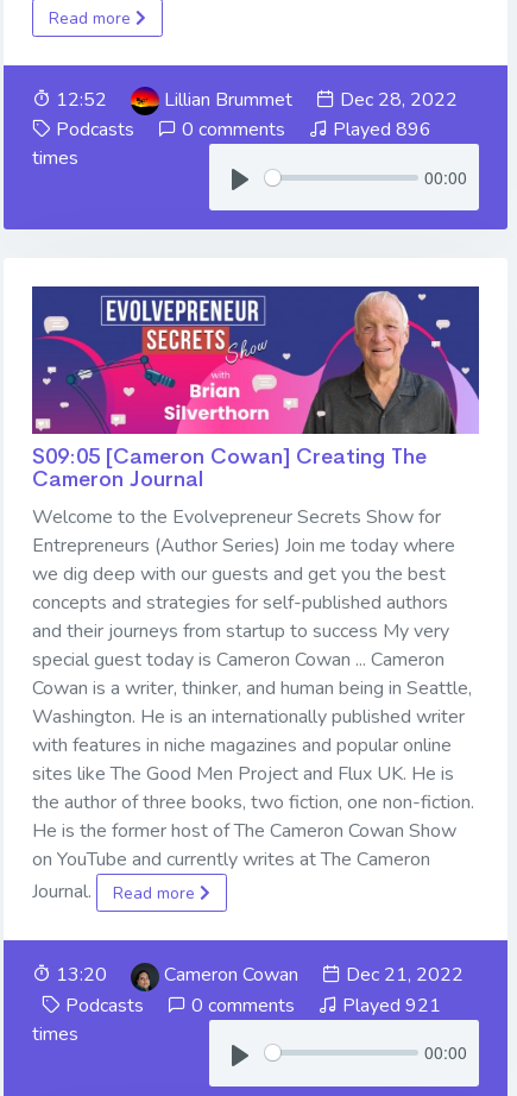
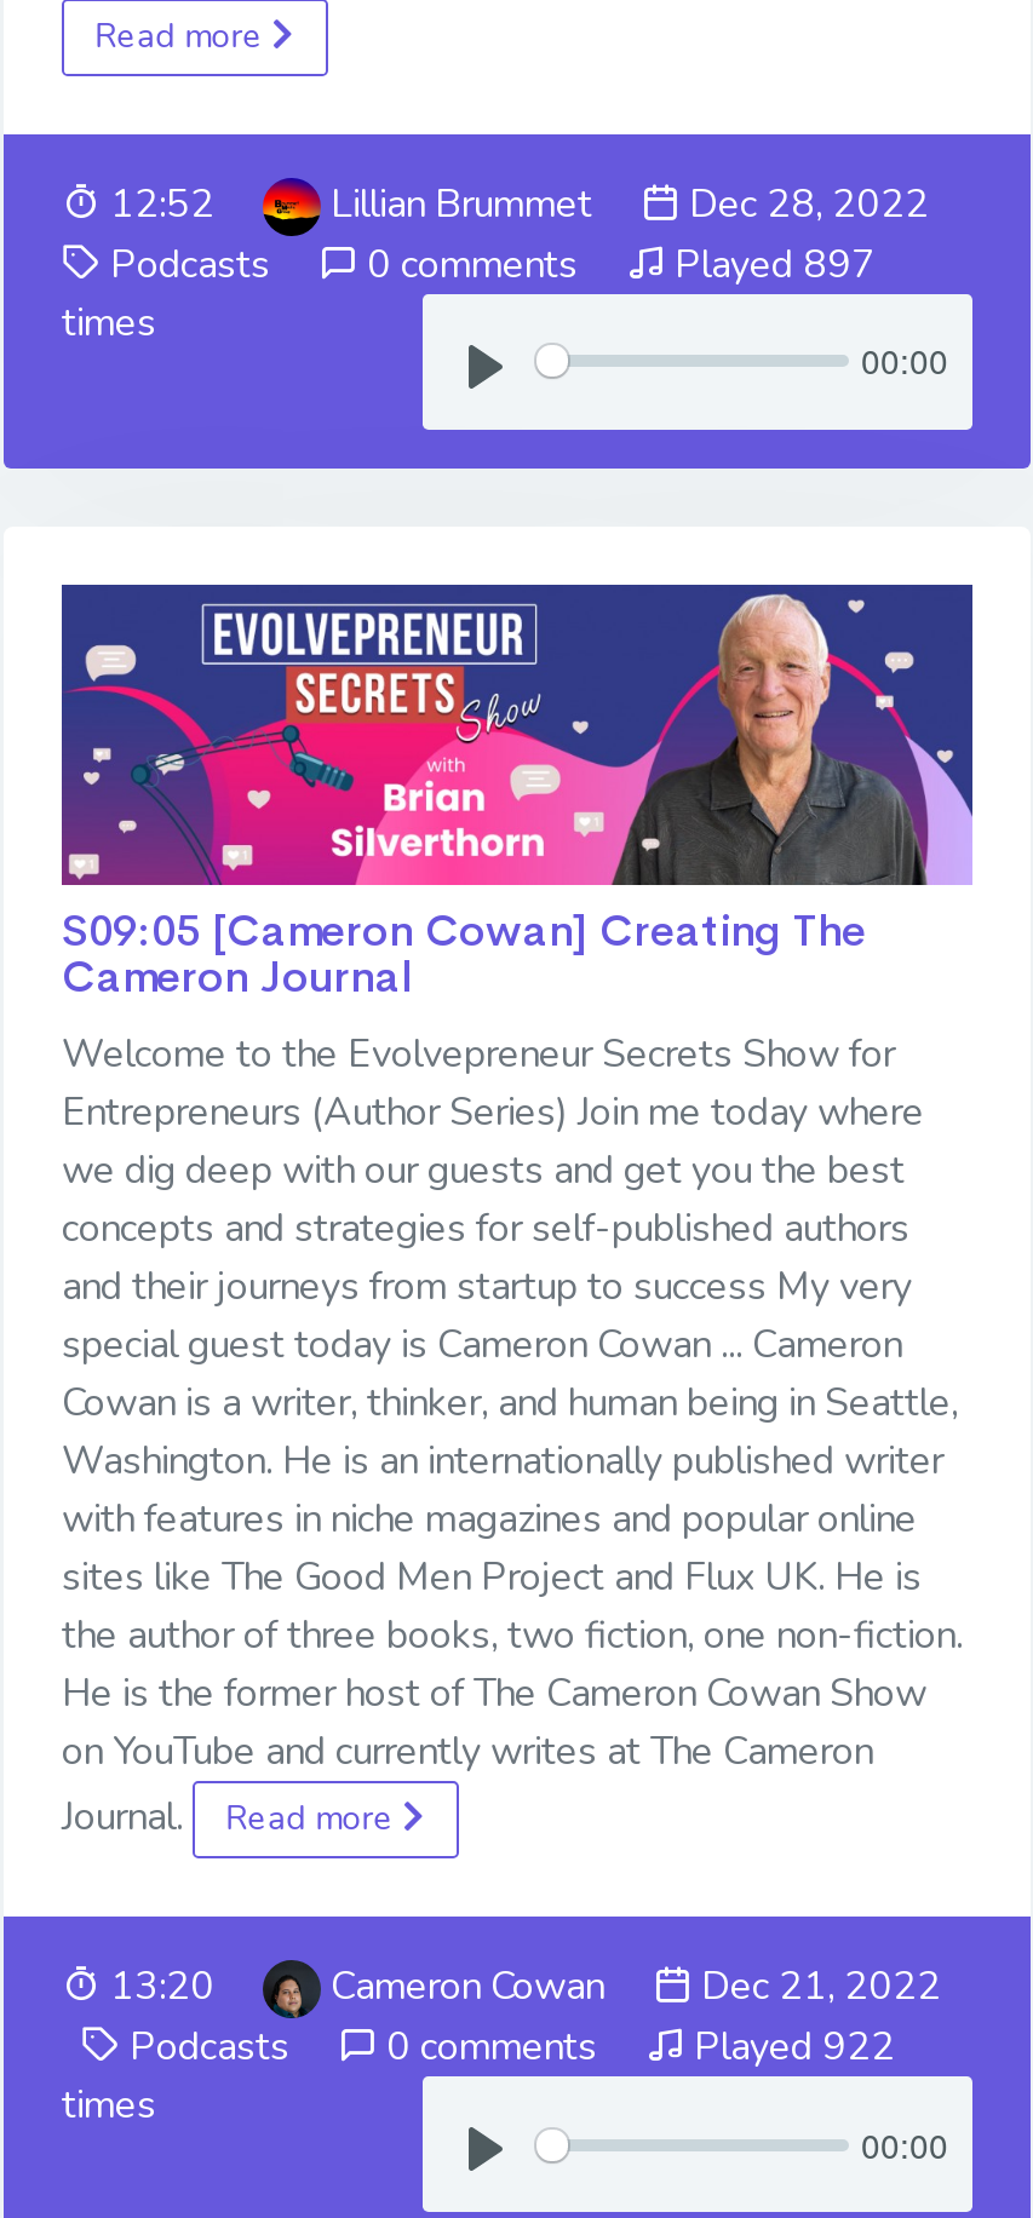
- Podcasts 0 comments Played 896
+ Podcasts 0 comments Played 897

- Podcasts 0 comments Played 921
+ Podcasts 0 comments Played 922
